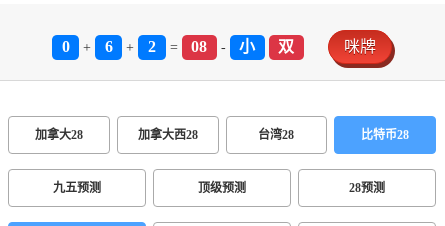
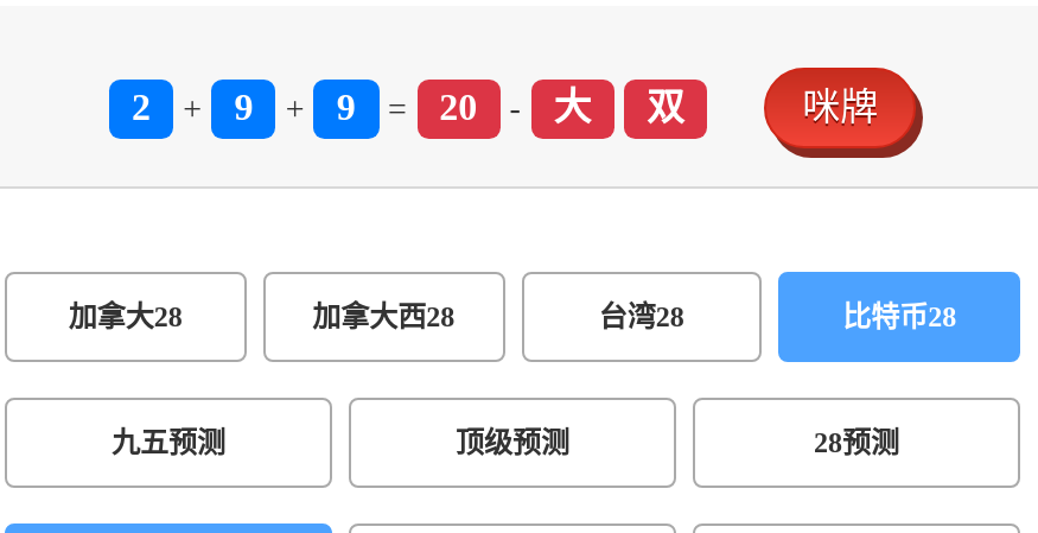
- 0
+ 2

- 6
+ 9

- 2
+ 9

- 08
+ 20

- 小
+ 大
